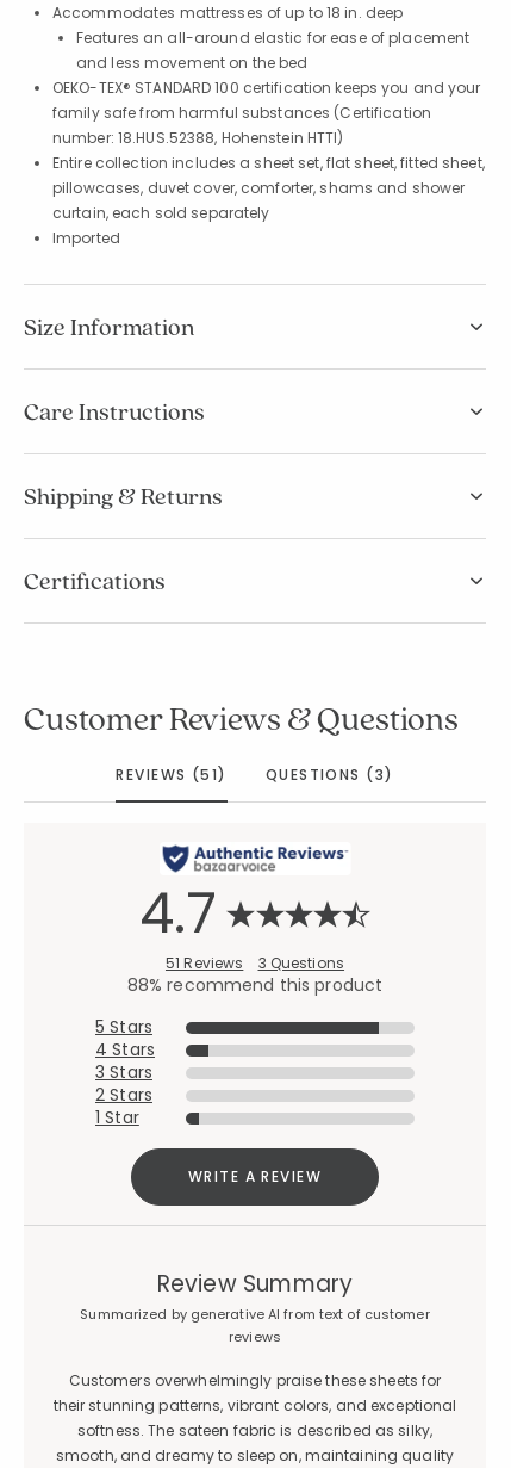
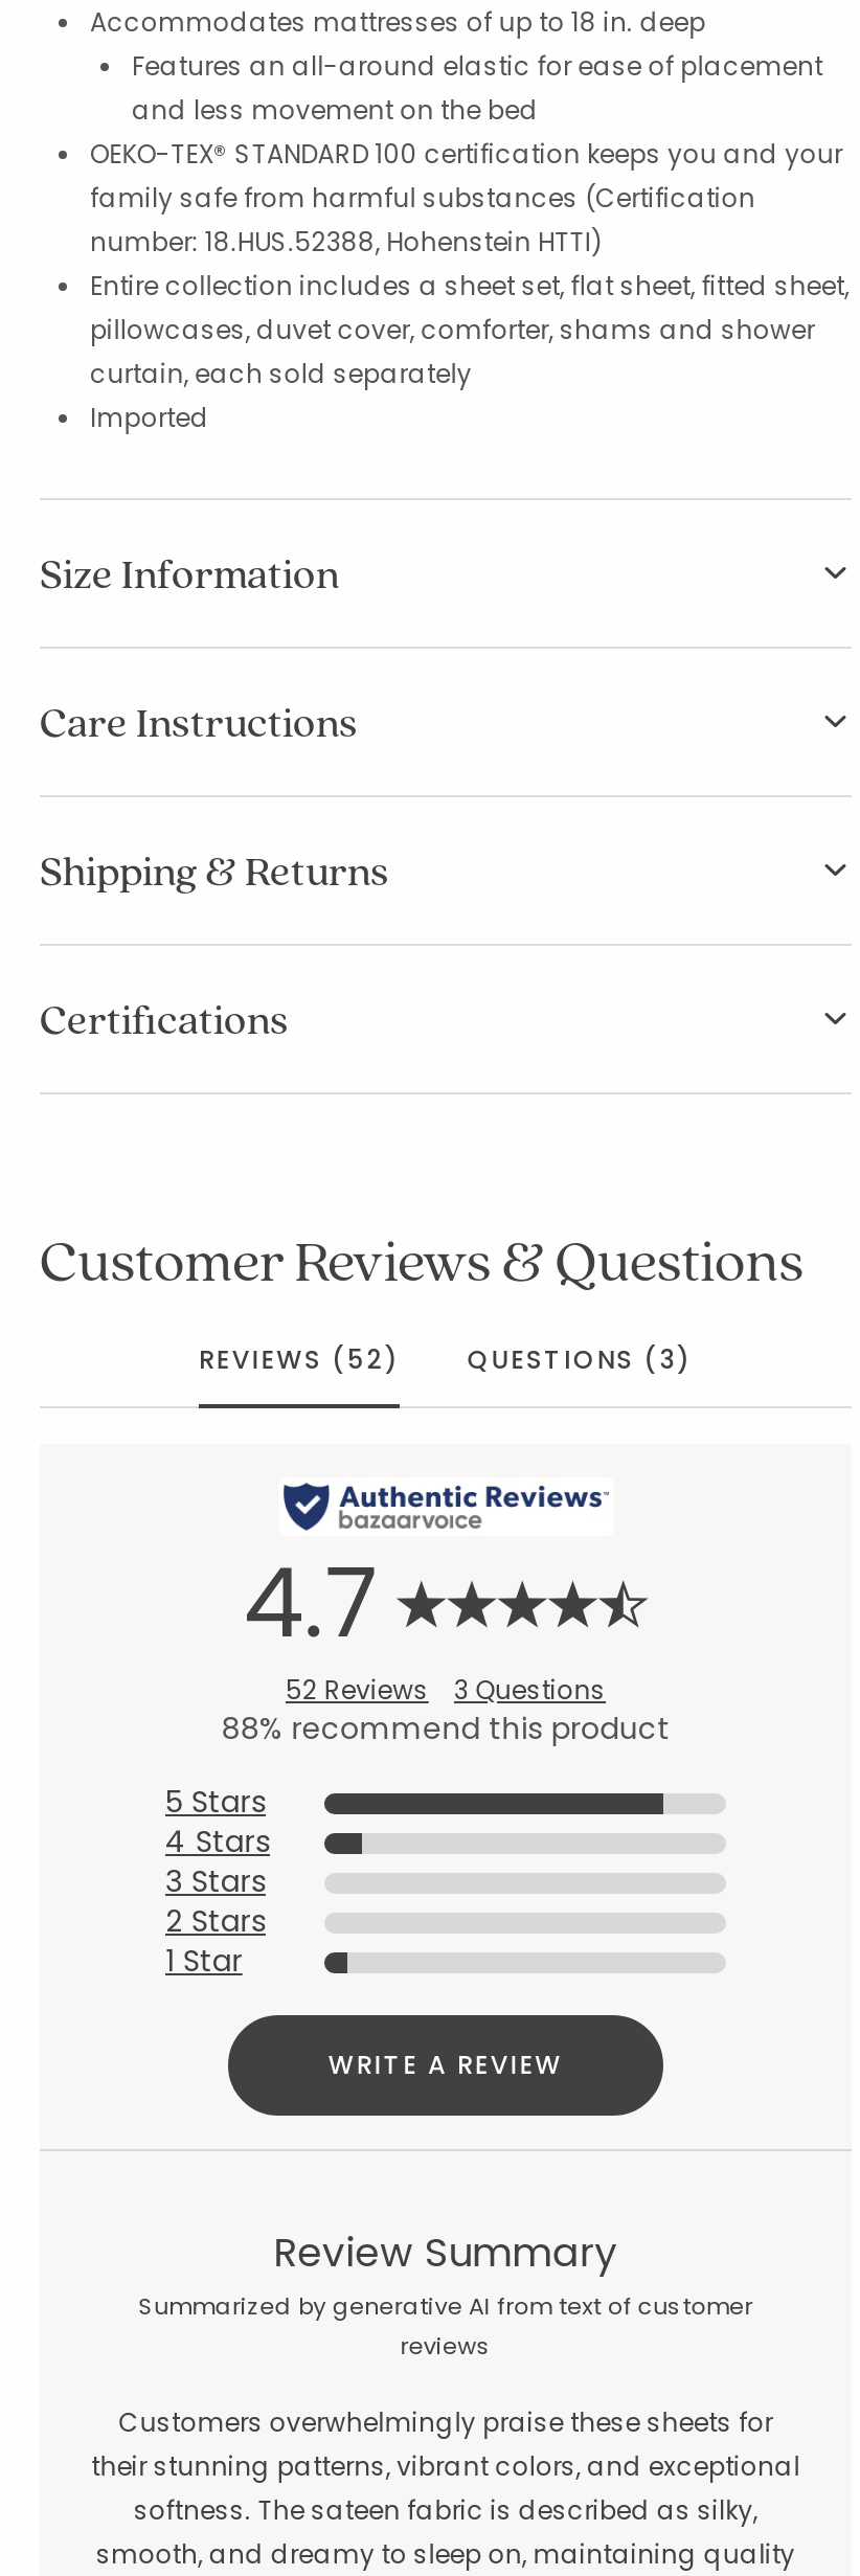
- REVIEWS (51) QUESTIONS (3)
+ REVIEWS (52) QUESTIONS (3)

- 51 Reviews 3 Questions
+ 52 Reviews 3 Questions
